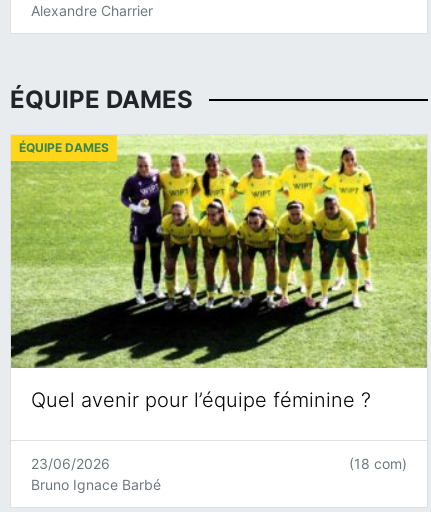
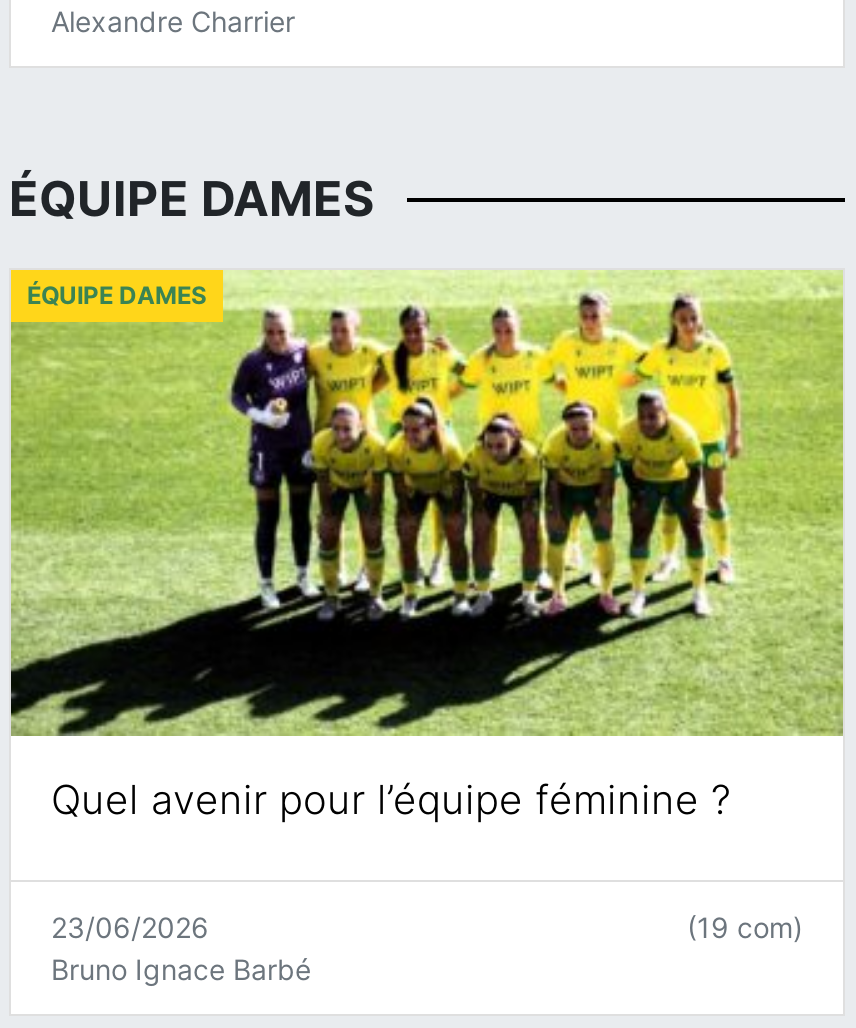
- (18 com)
+ (19 com)
